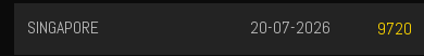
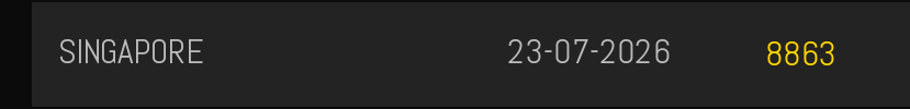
- 20-07-2026
+ 23-07-2026

- 9720
+ 8863
